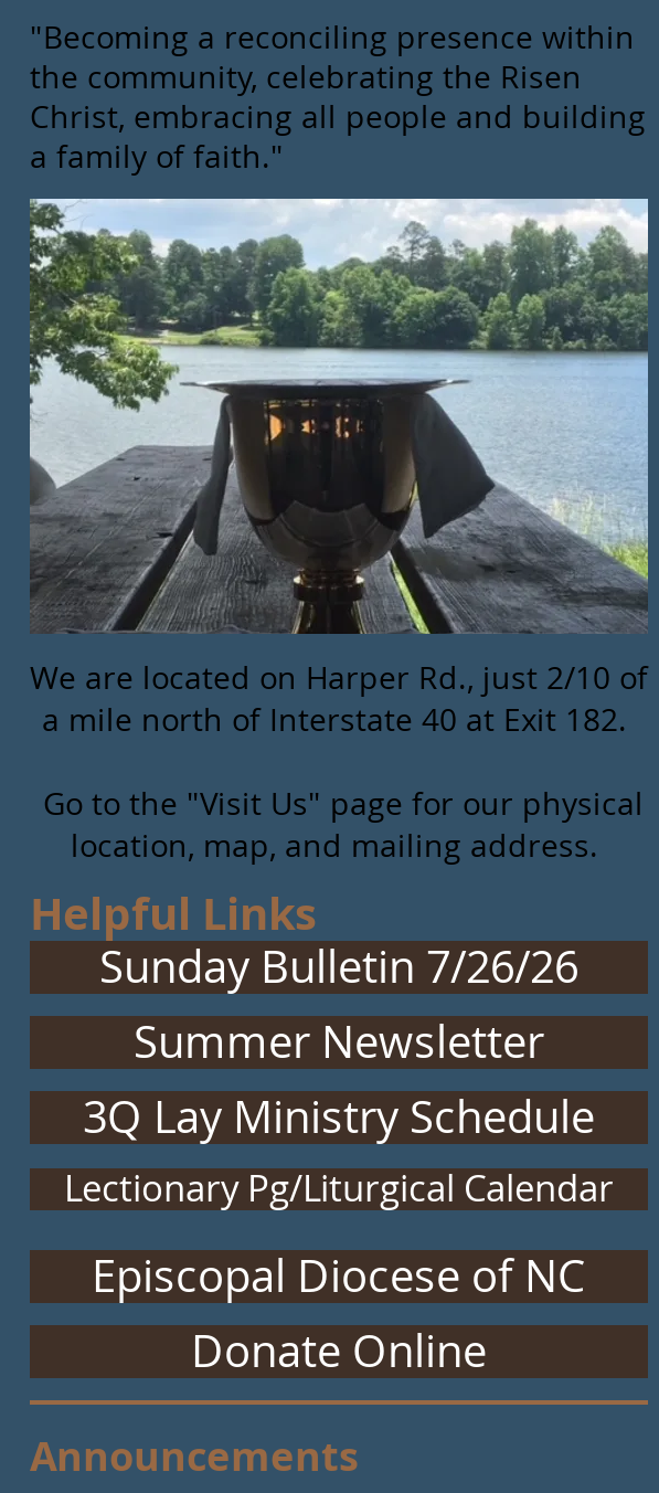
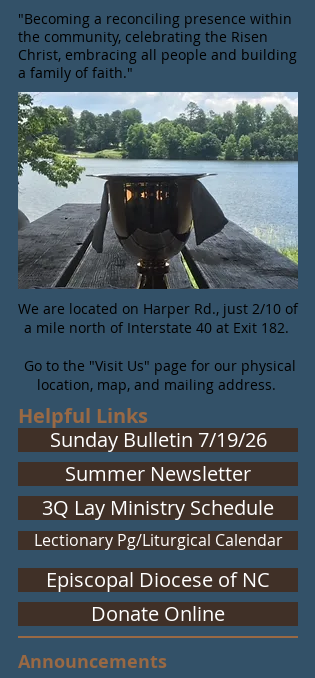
- Sunday Bulletin 7/26/26
+ Sunday Bulletin 7/19/26
